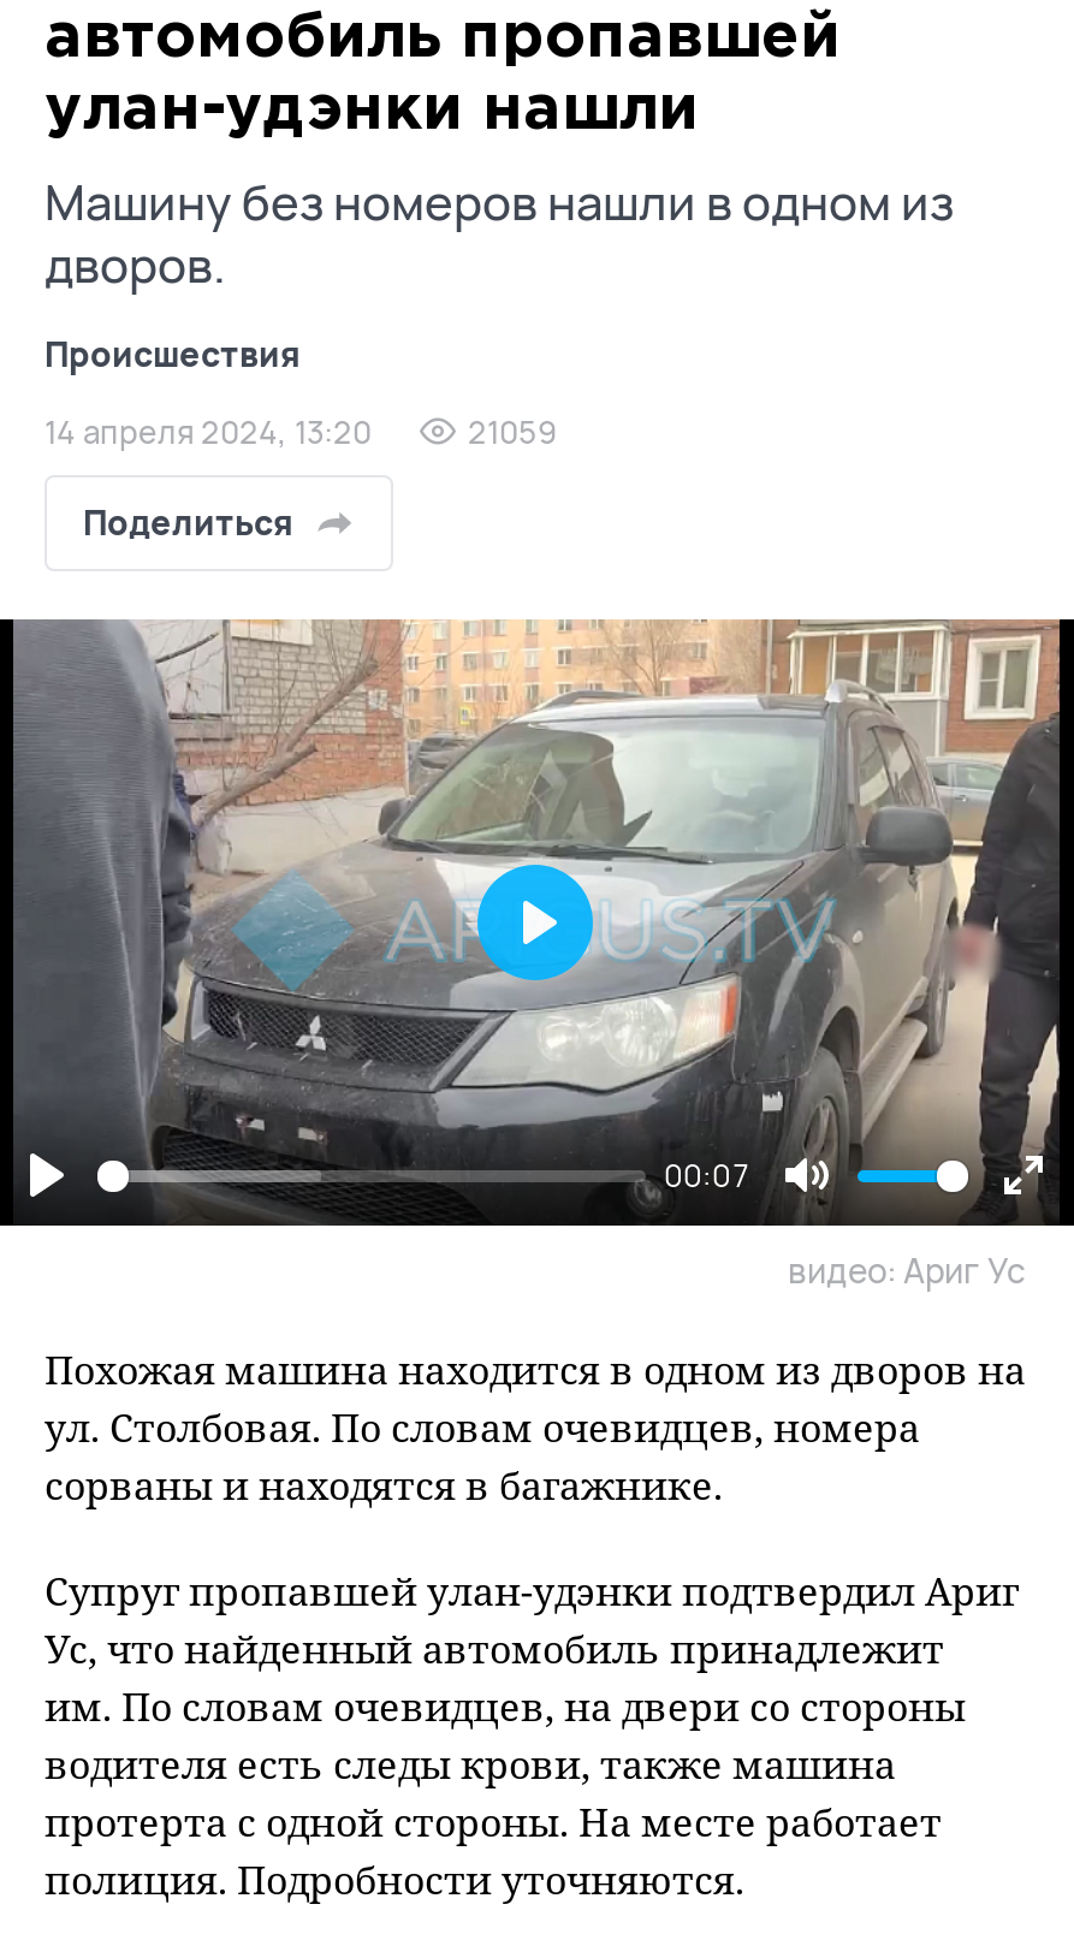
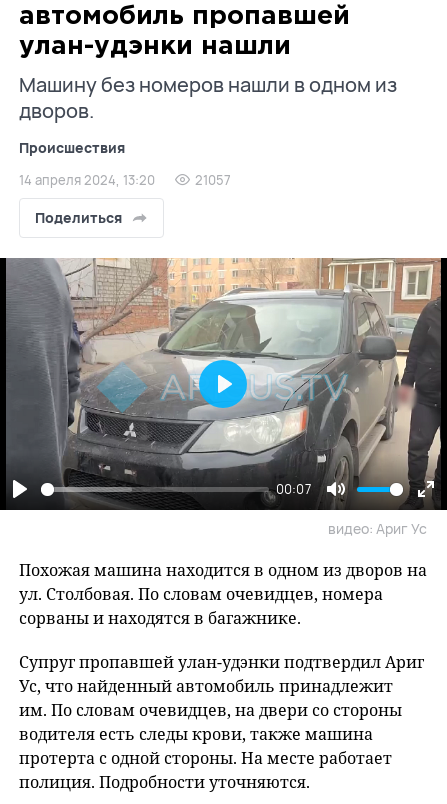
- 21059
+ 21057
